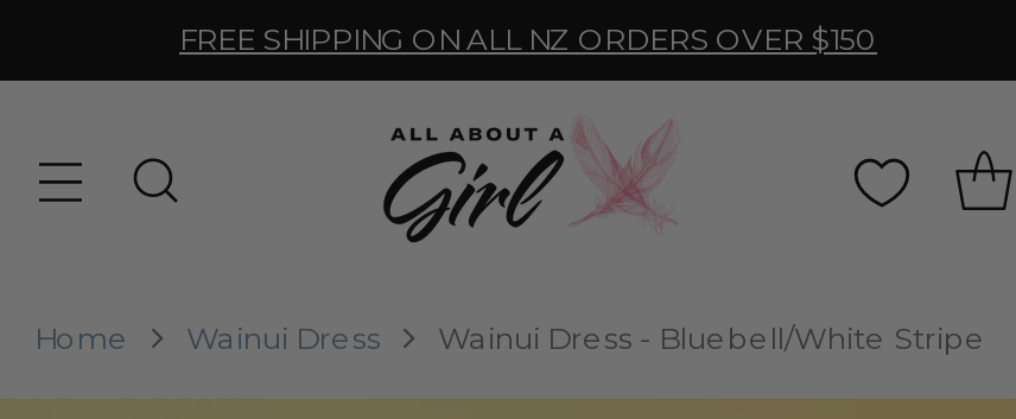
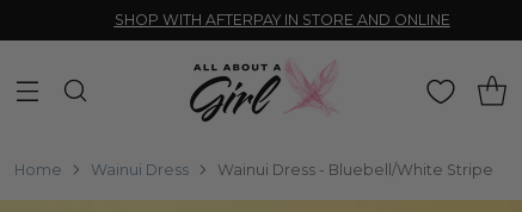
- FREE SHIPPING ON ALL NZ ORDERS OVER $150
+ SHOP WITH AFTERPAY IN STORE AND ONLINE
